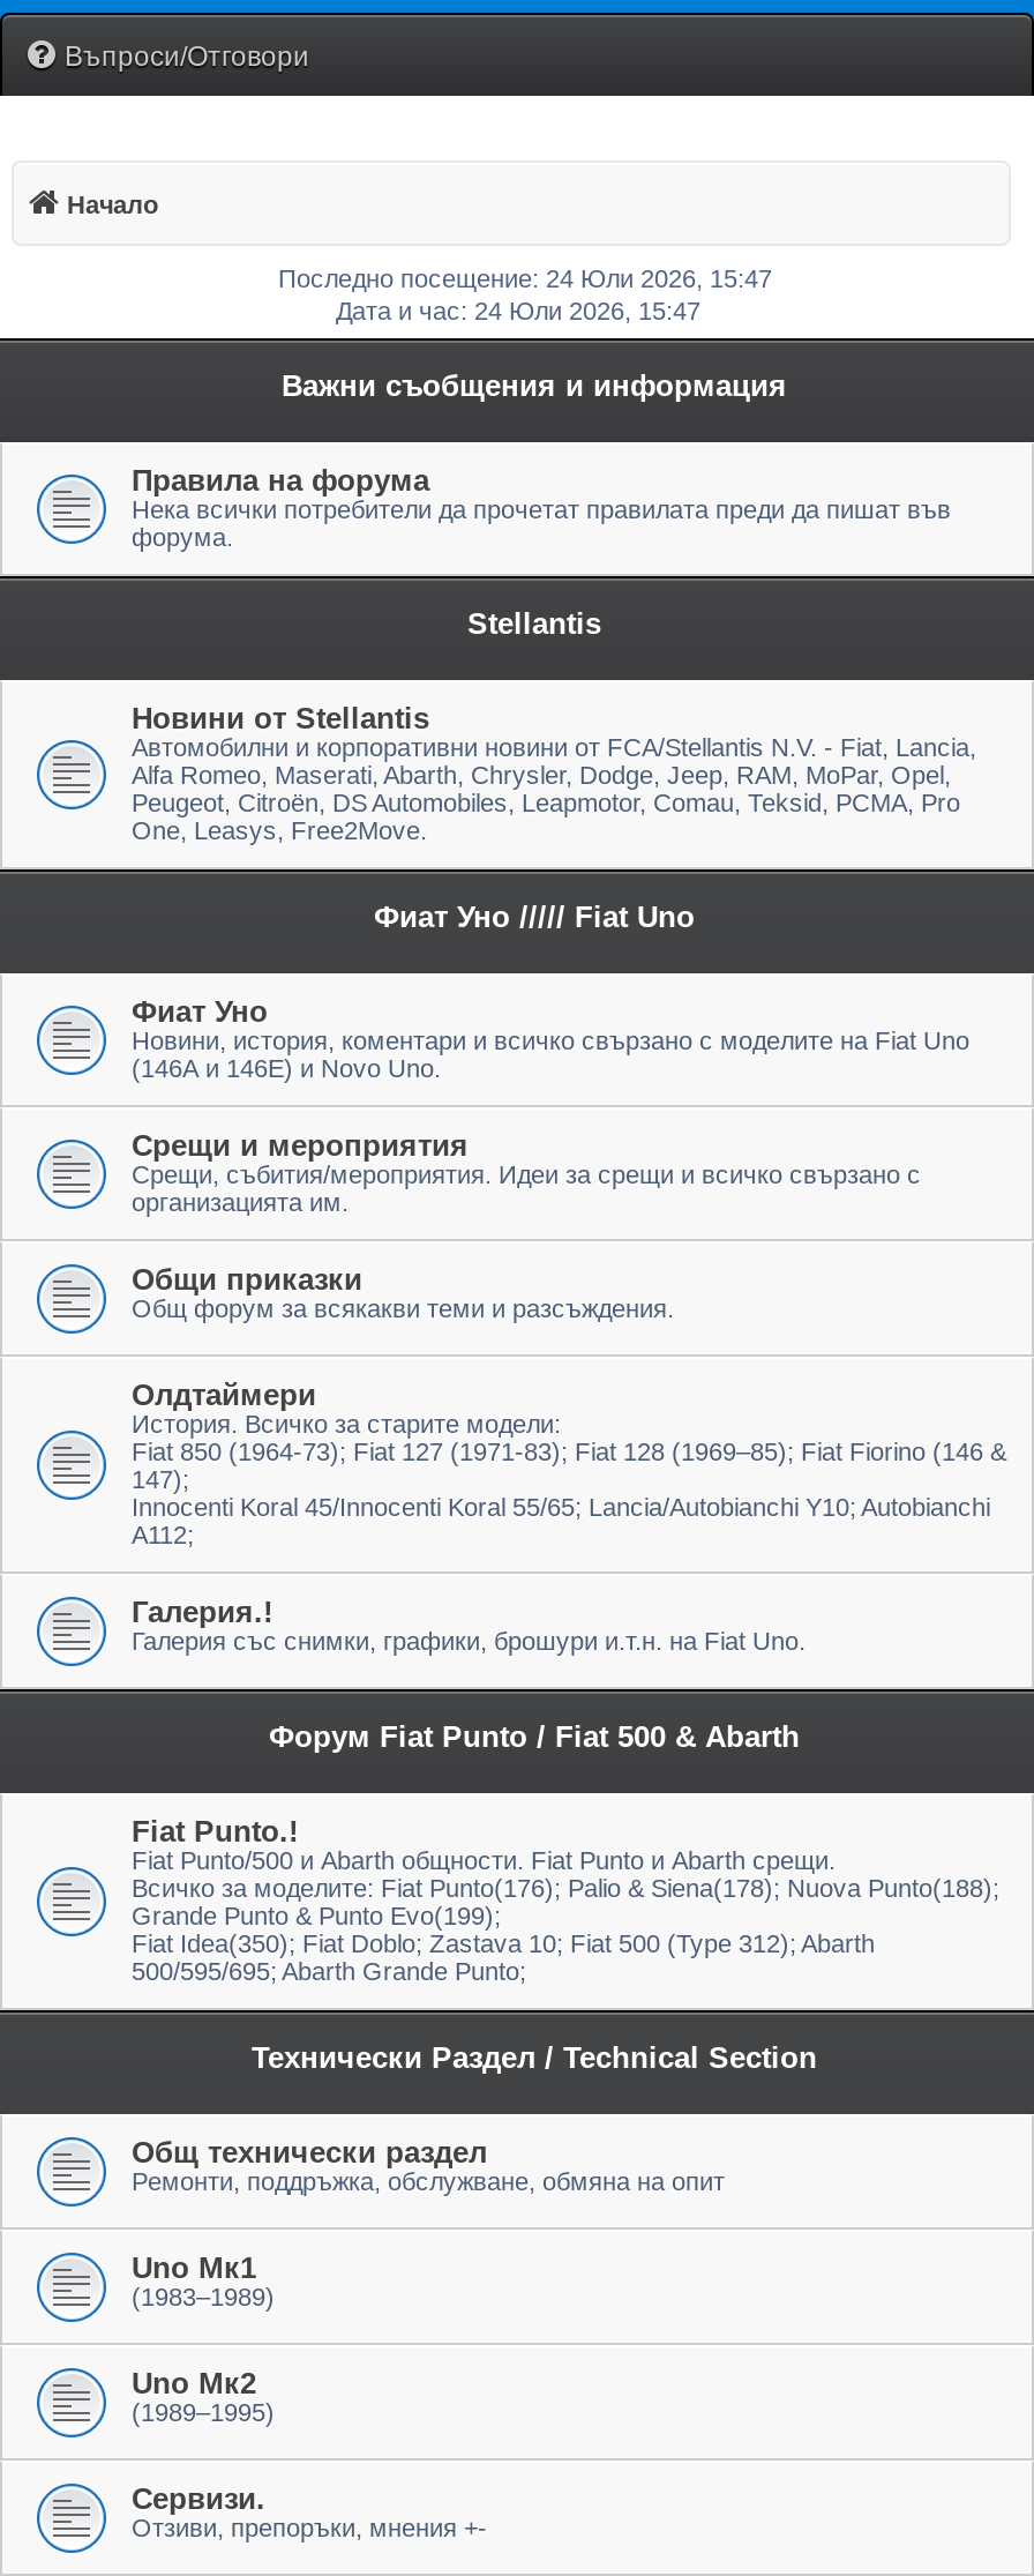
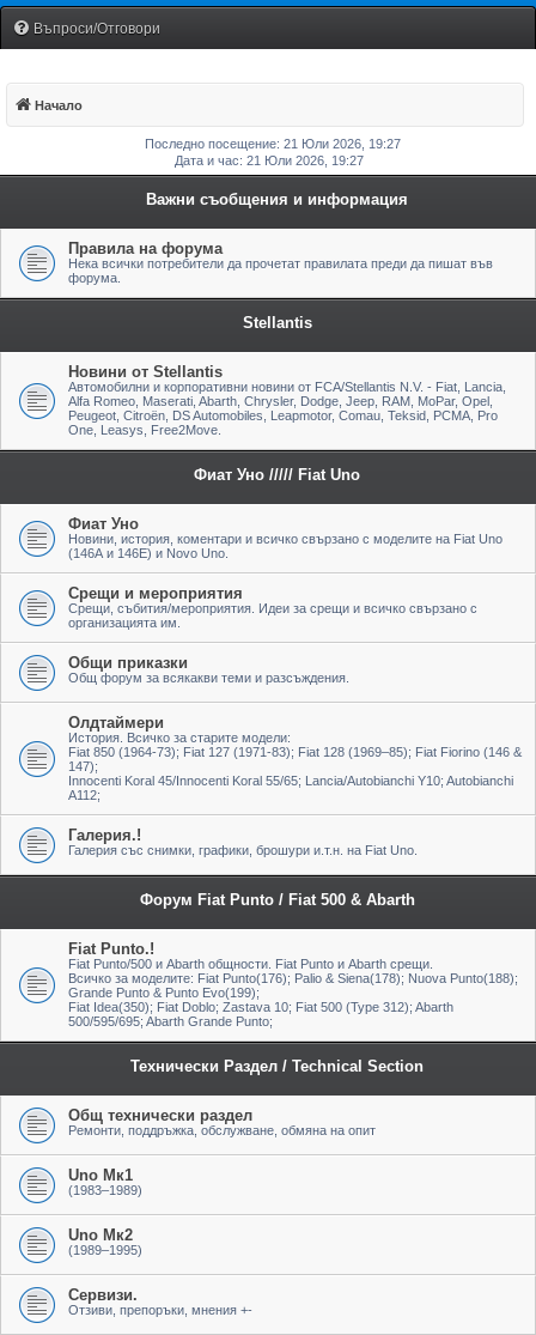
- Последно посещение: 24 Юли 2026, 15:47
+ Последно посещение: 21 Юли 2026, 19:27

- Дата и час: 24 Юли 2026, 15:47
+ Дата и час: 21 Юли 2026, 19:27
